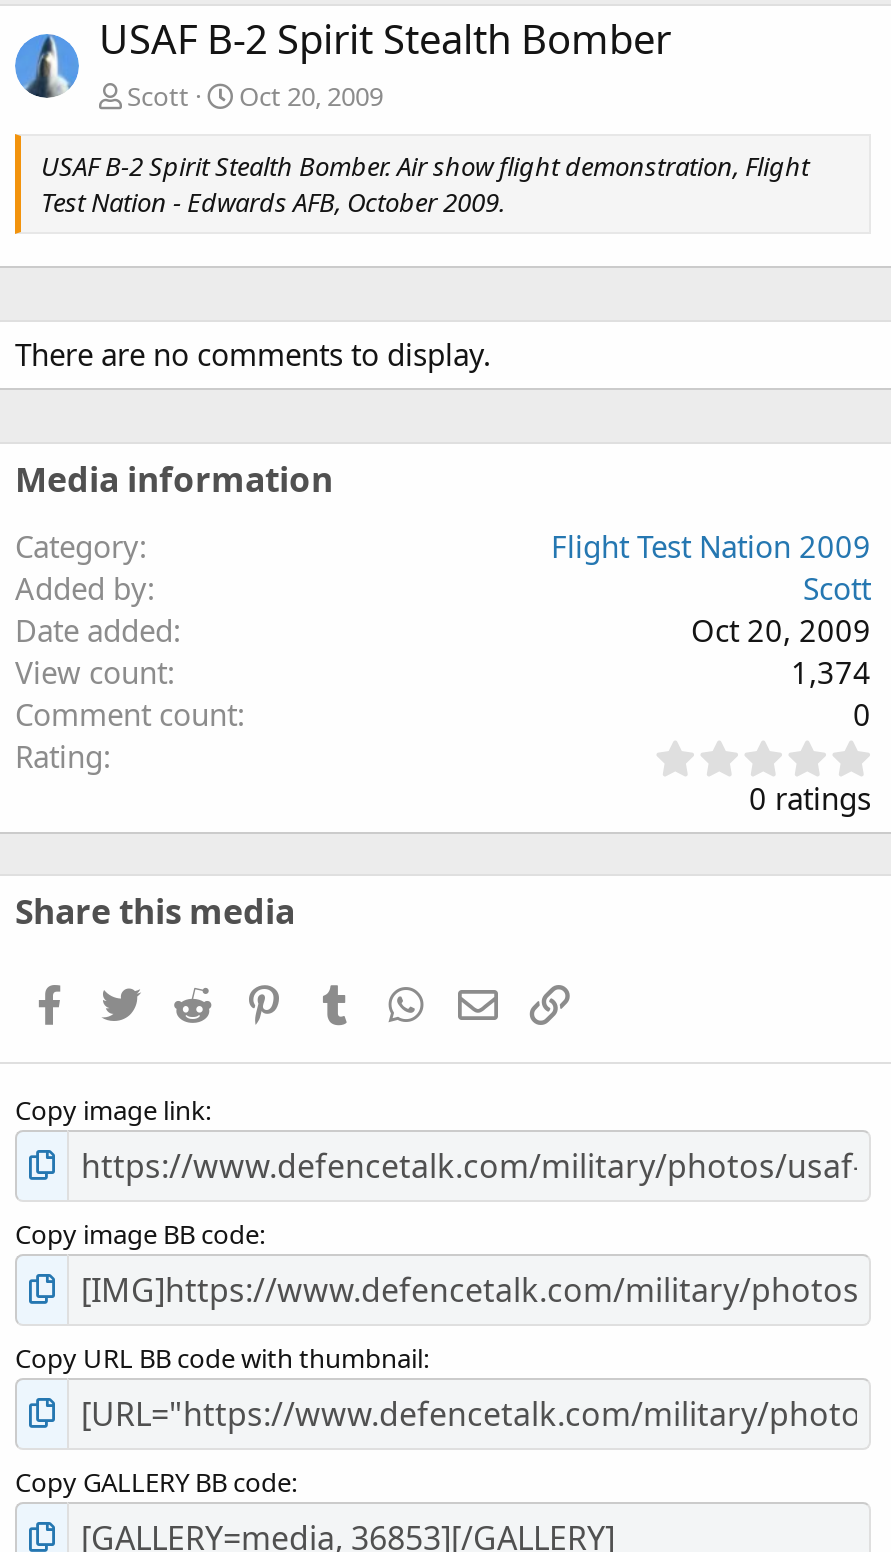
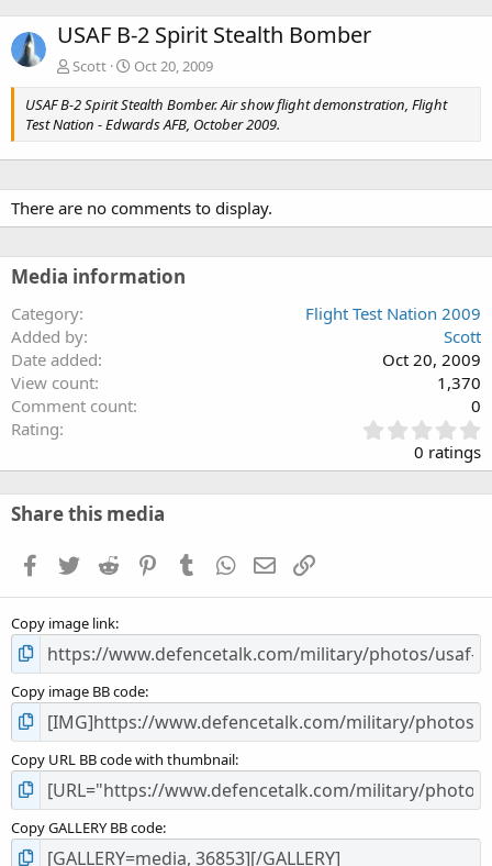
- 1,374
+ 1,370
